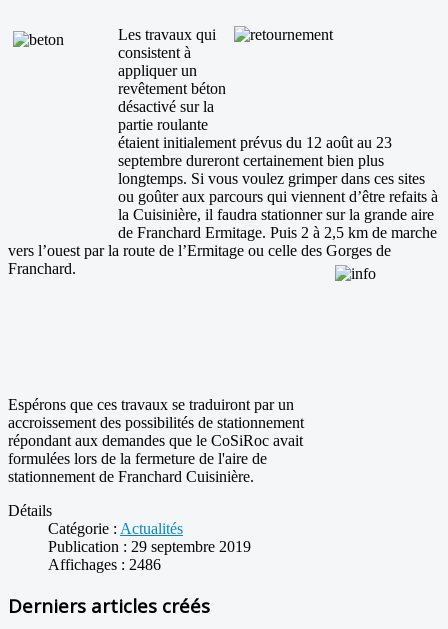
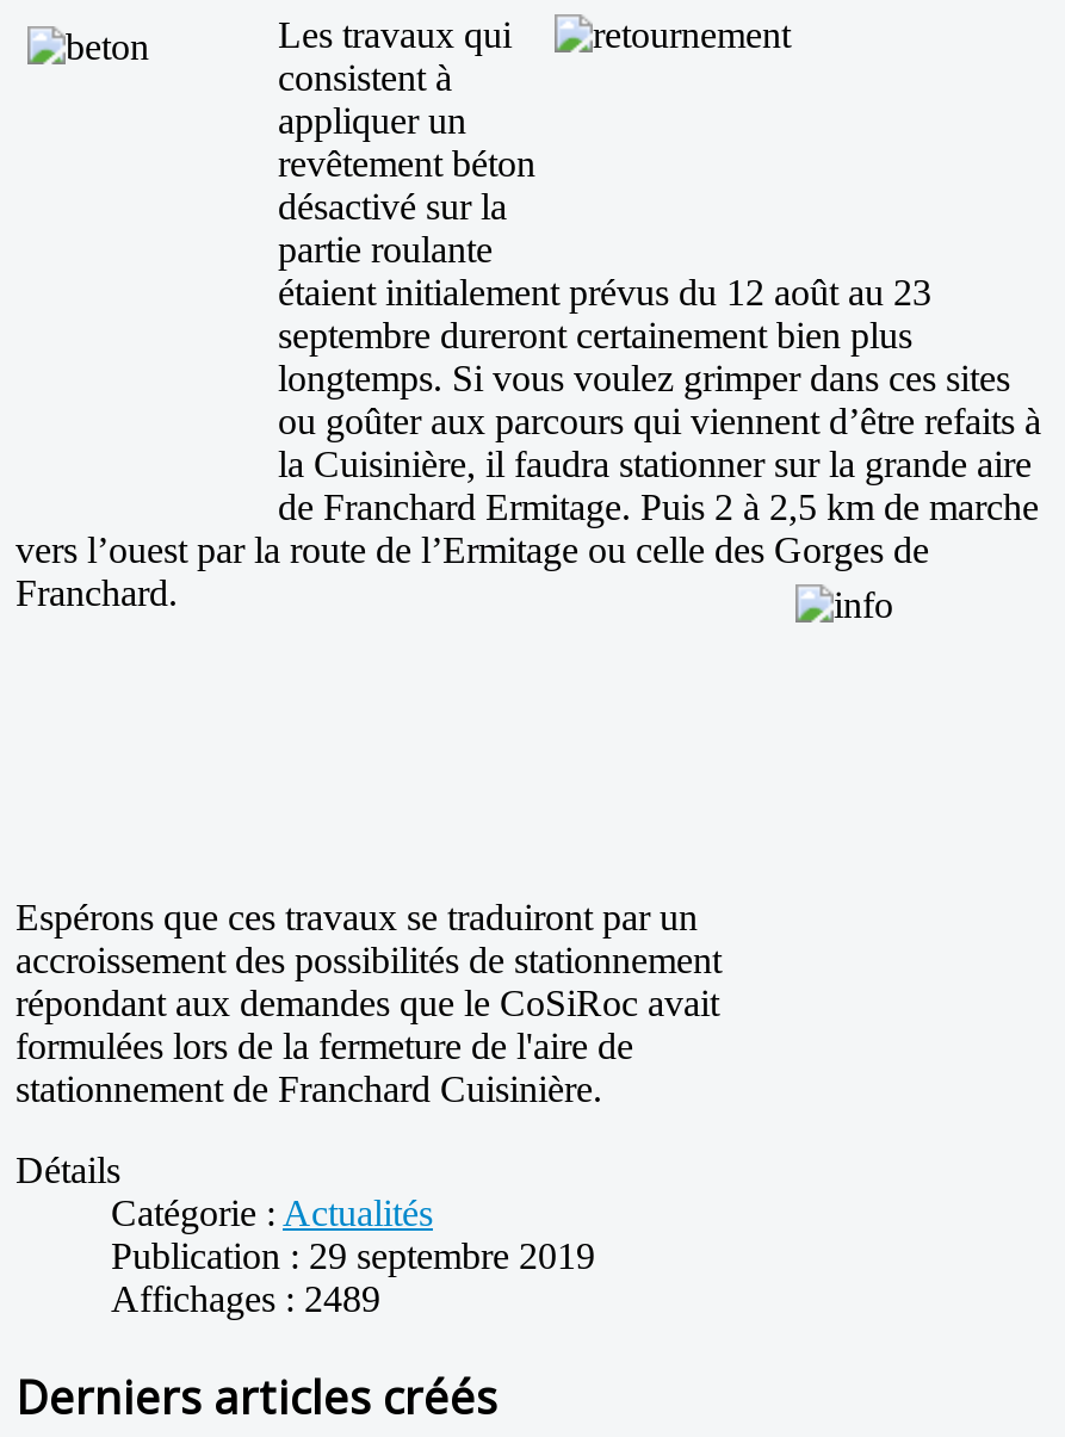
- Affichages : 2486
+ Affichages : 2489
